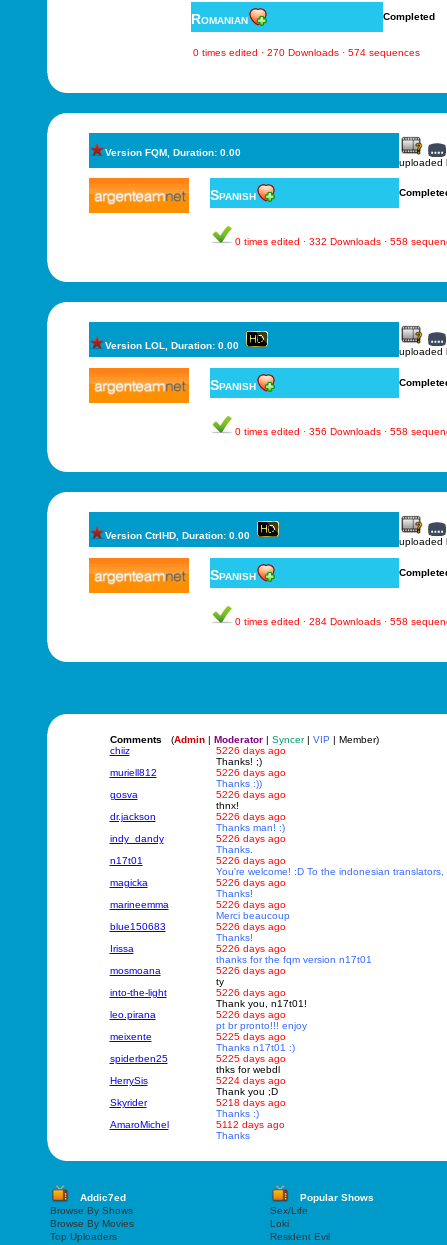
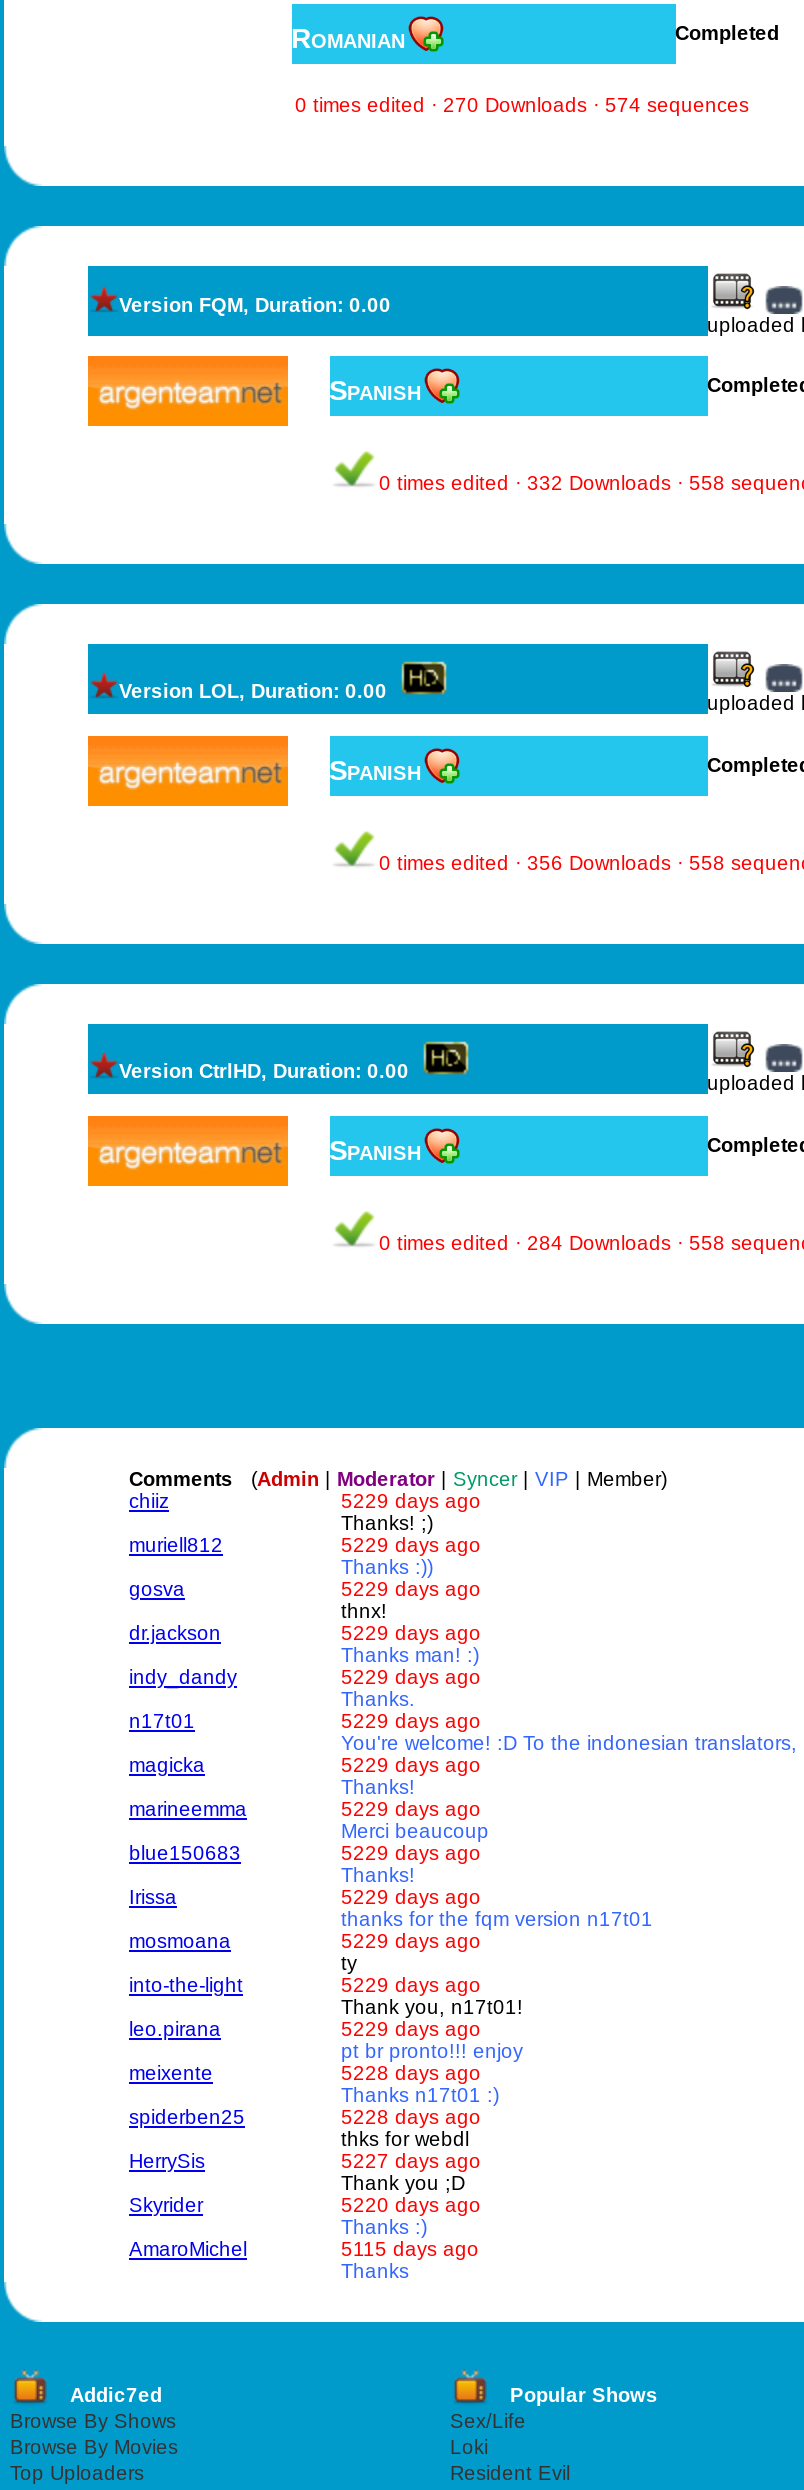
- 5226 days ago
+ 5229 days ago

- 5226 days ago
+ 5229 days ago

- 5226 days ago
+ 5229 days ago

- 5226 days ago
+ 5229 days ago

- 5226 days ago
+ 5229 days ago

- 5226 days ago
+ 5229 days ago

- 5226 days ago
+ 5229 days ago

- 5226 days ago
+ 5229 days ago

- 5226 days ago
+ 5229 days ago

- 5226 days ago
+ 5229 days ago

- 5226 days ago
+ 5229 days ago

- 5226 days ago
+ 5229 days ago

- 5226 days ago
+ 5229 days ago

- 5225 days ago
+ 5228 days ago

- 5225 days ago
+ 5228 days ago

- 5224 days ago
+ 5227 days ago

- 5218 days ago
+ 5220 days ago

- 5112 days ago
+ 5115 days ago
